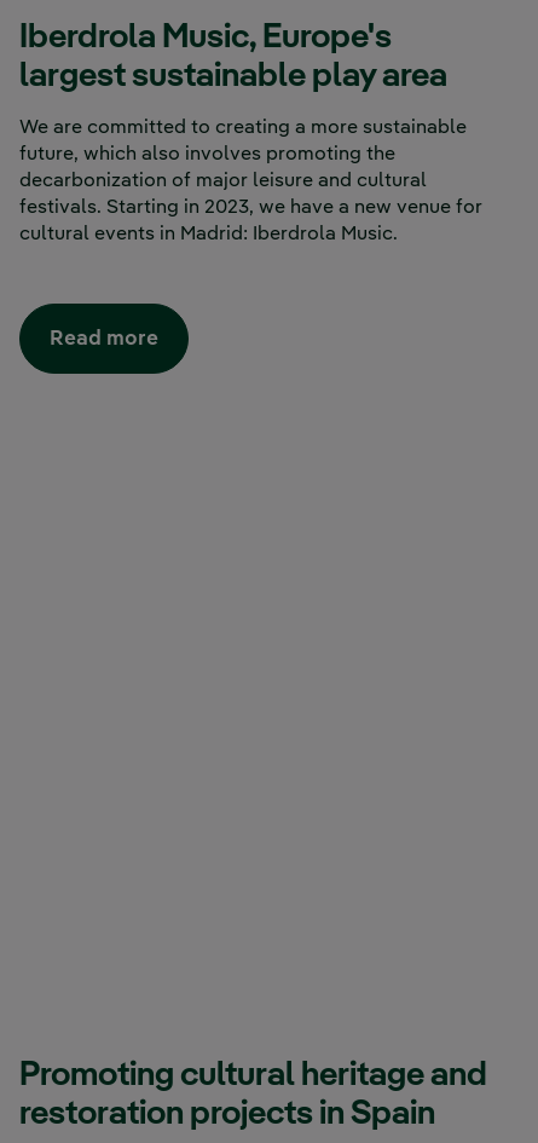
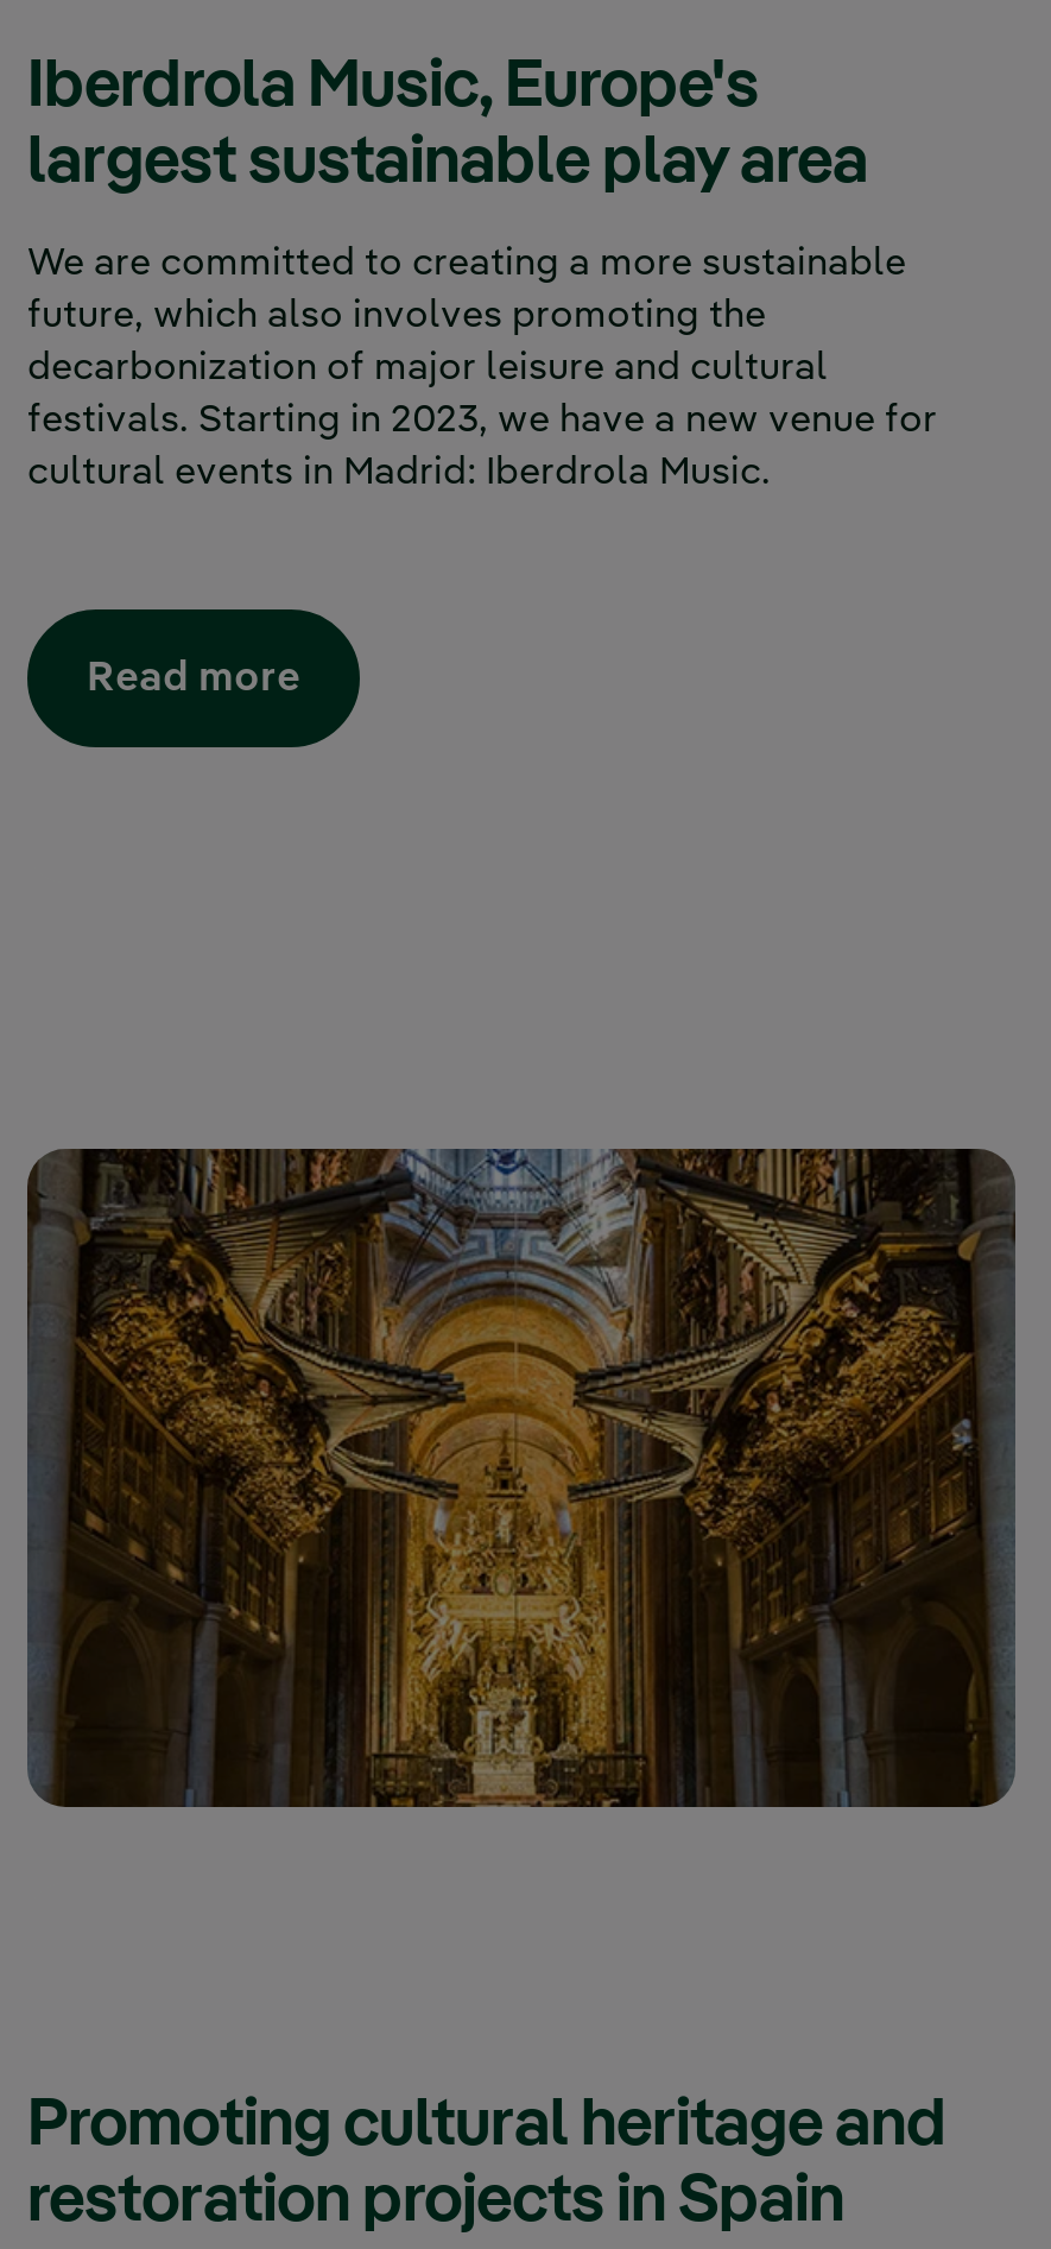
+ [image]
